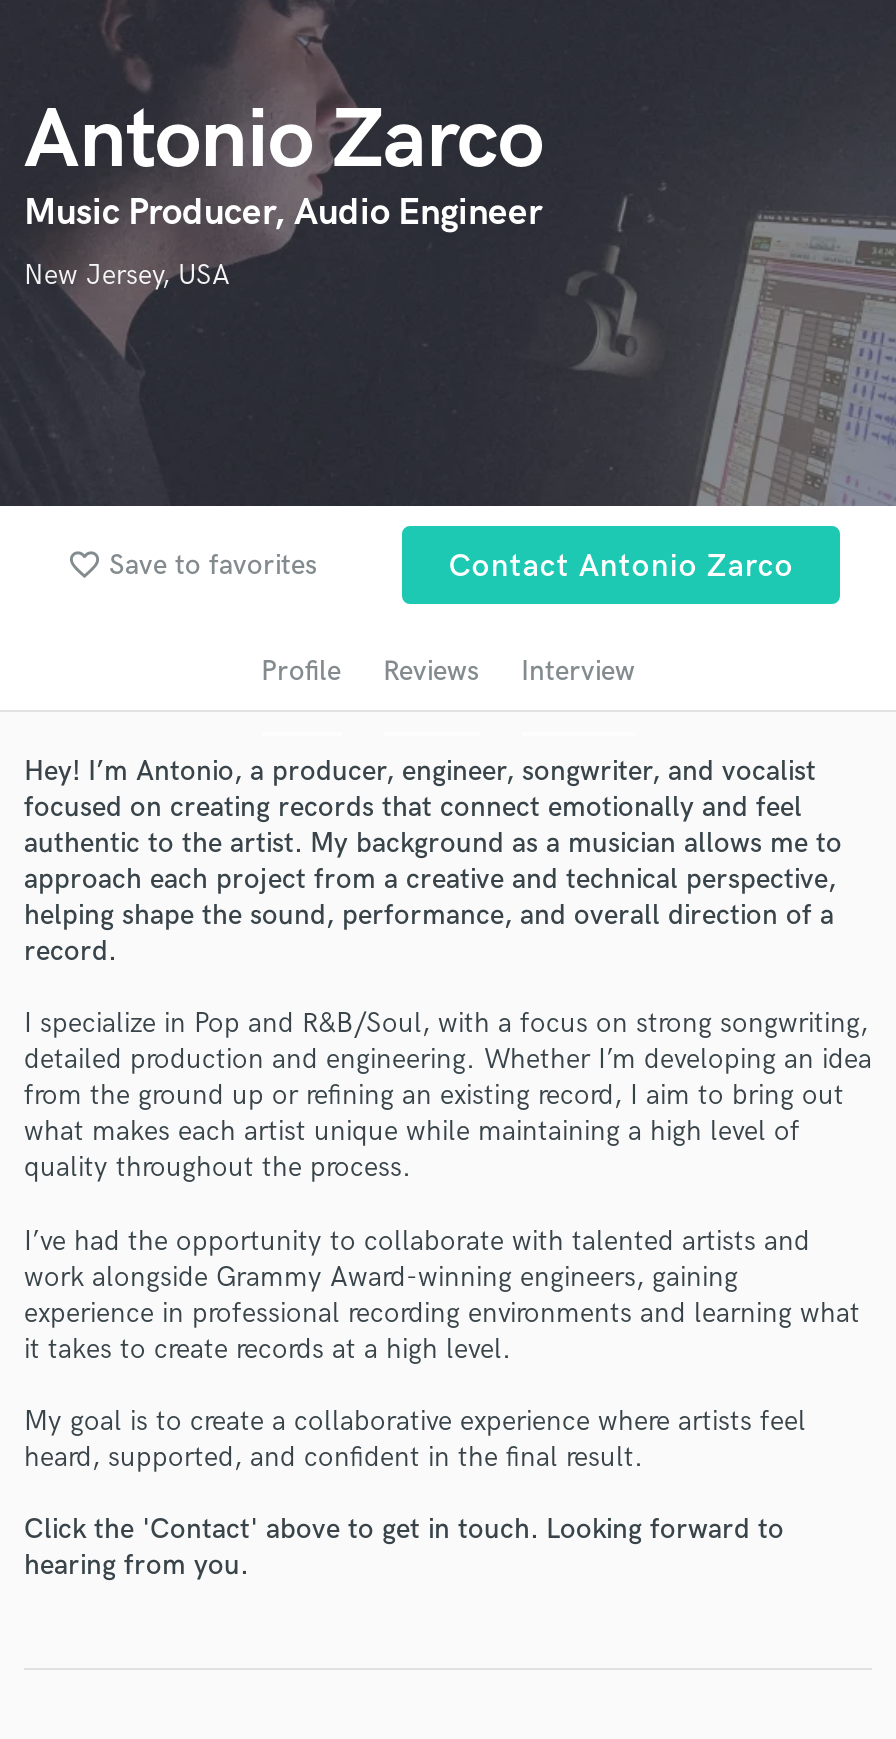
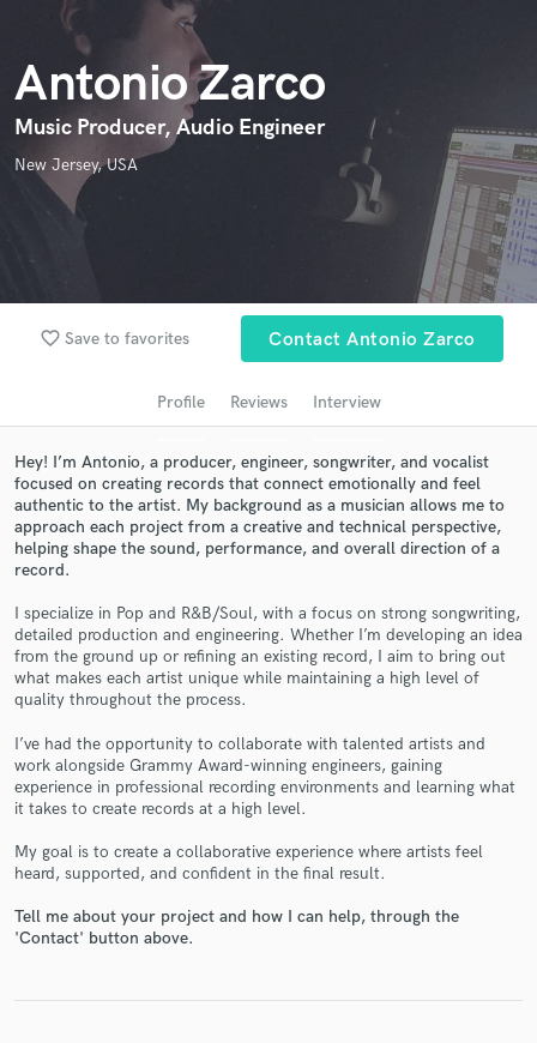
- Click the 'Contact' above to get in touch. Looking forward to
- hearing from you.
+ Tell me about your project and how I can help, through the
+ 'Contact' button above.
